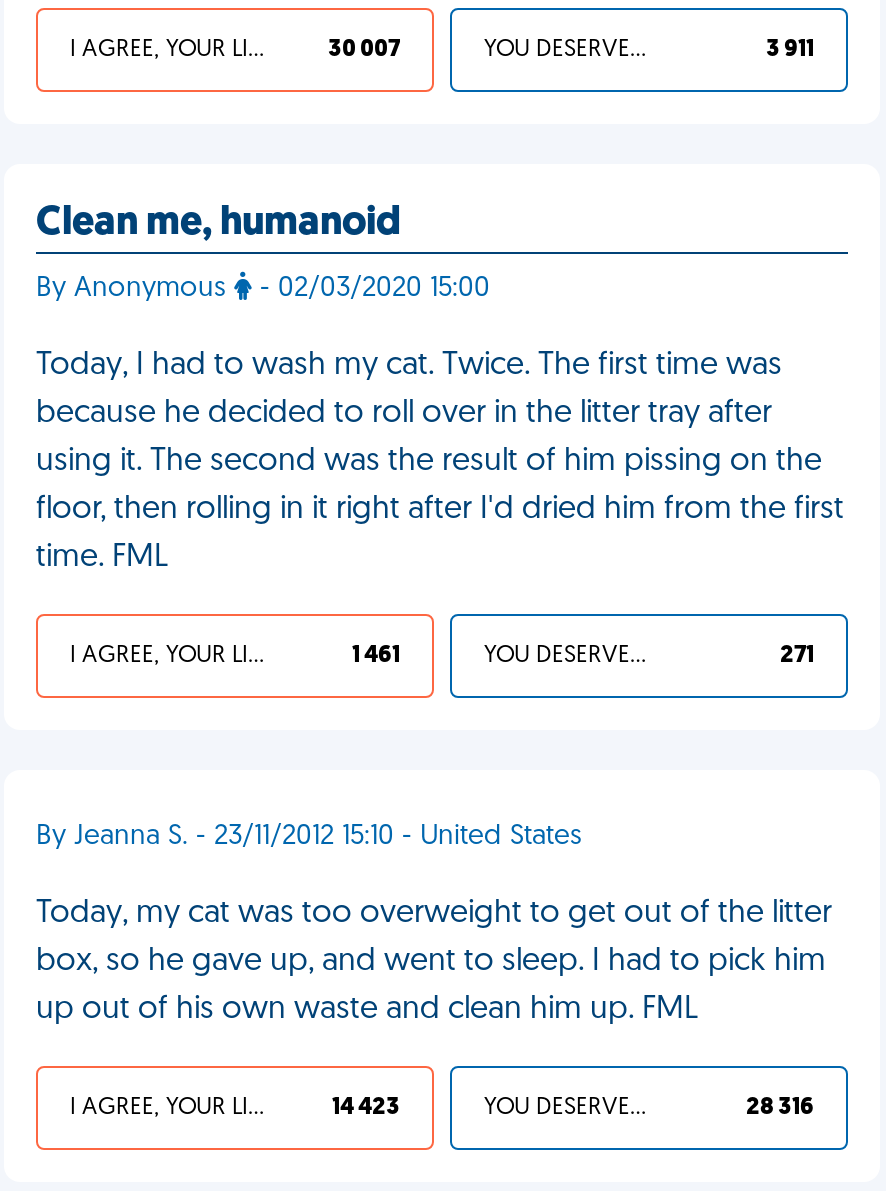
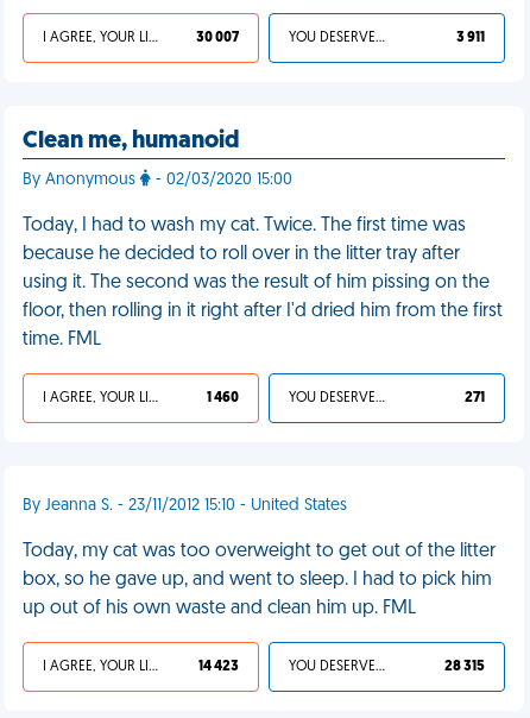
- 1 461
+ 1 460

- 28 316
+ 28 315
